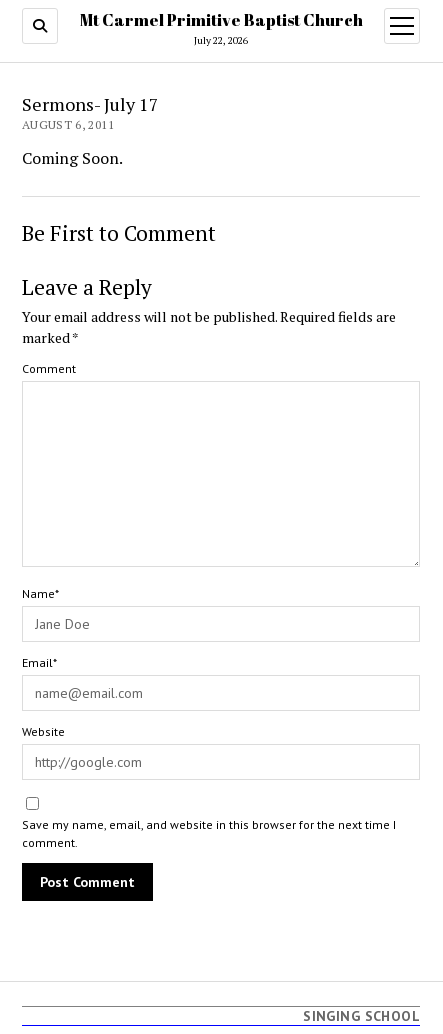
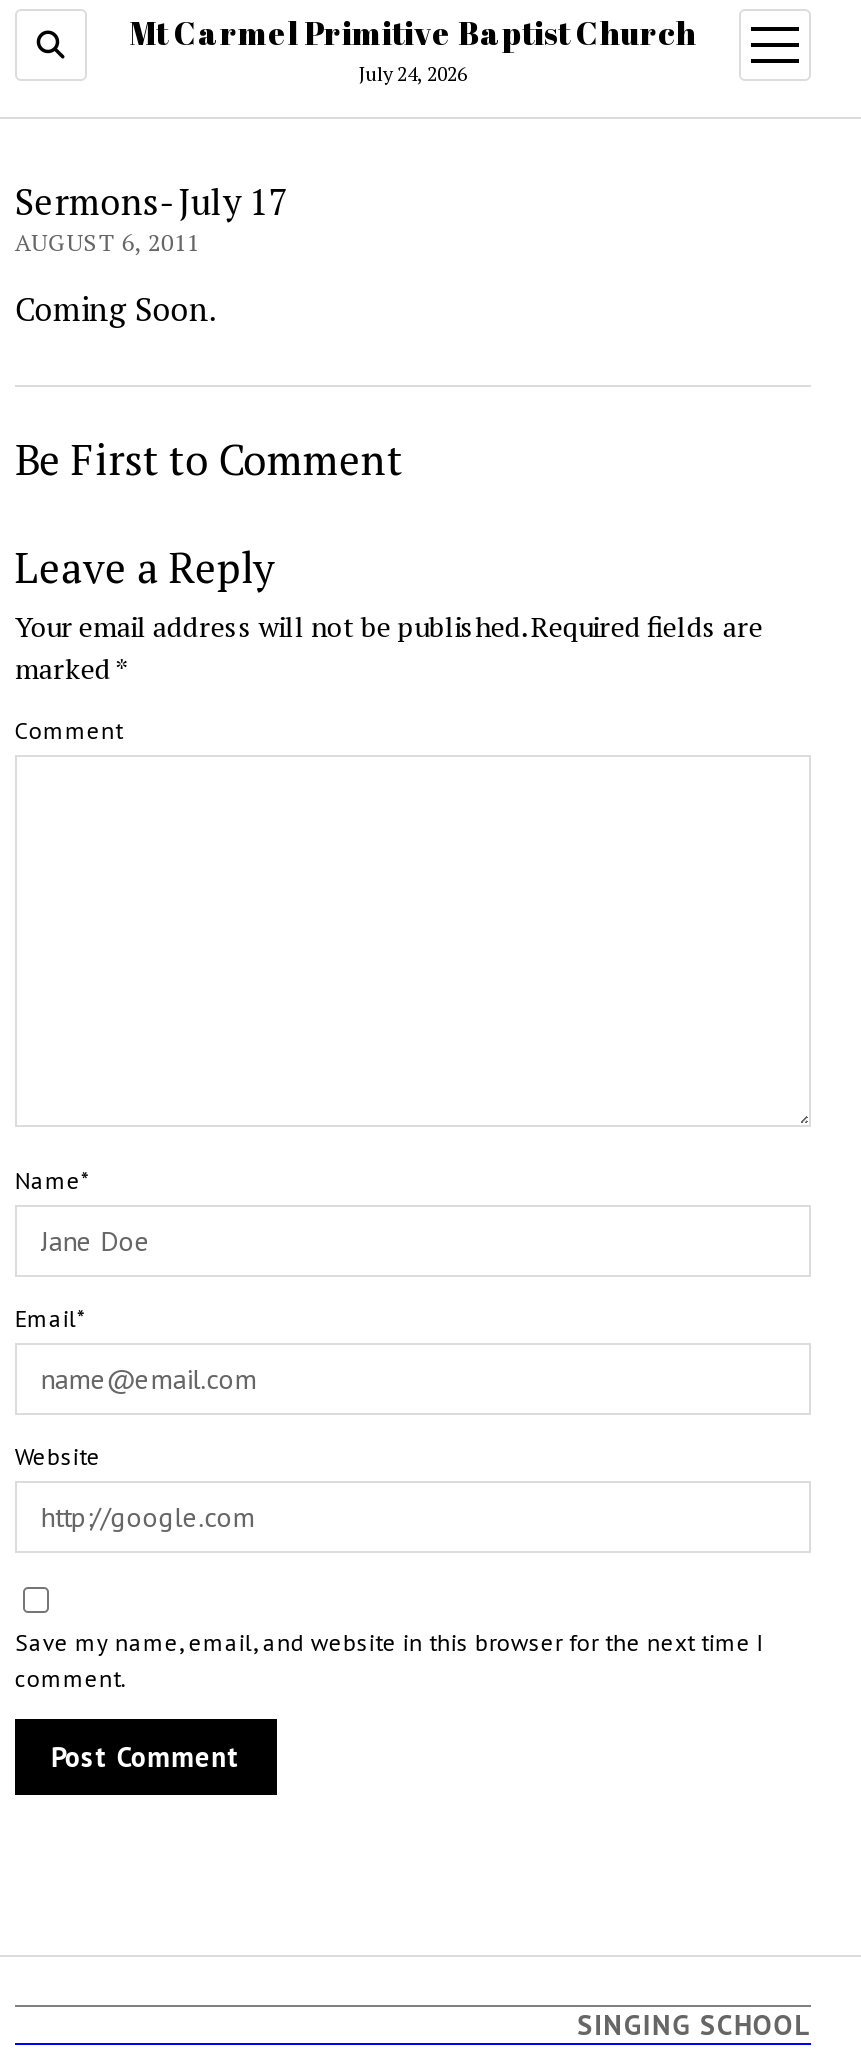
- July 22, 2026
+ July 24, 2026
